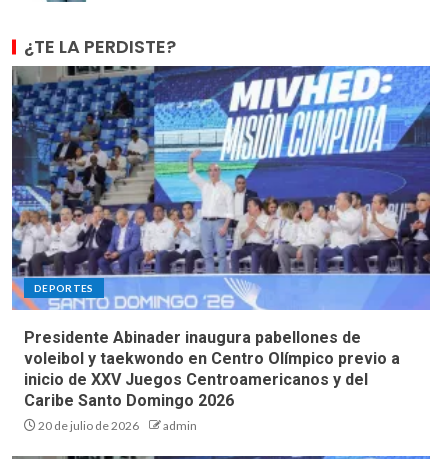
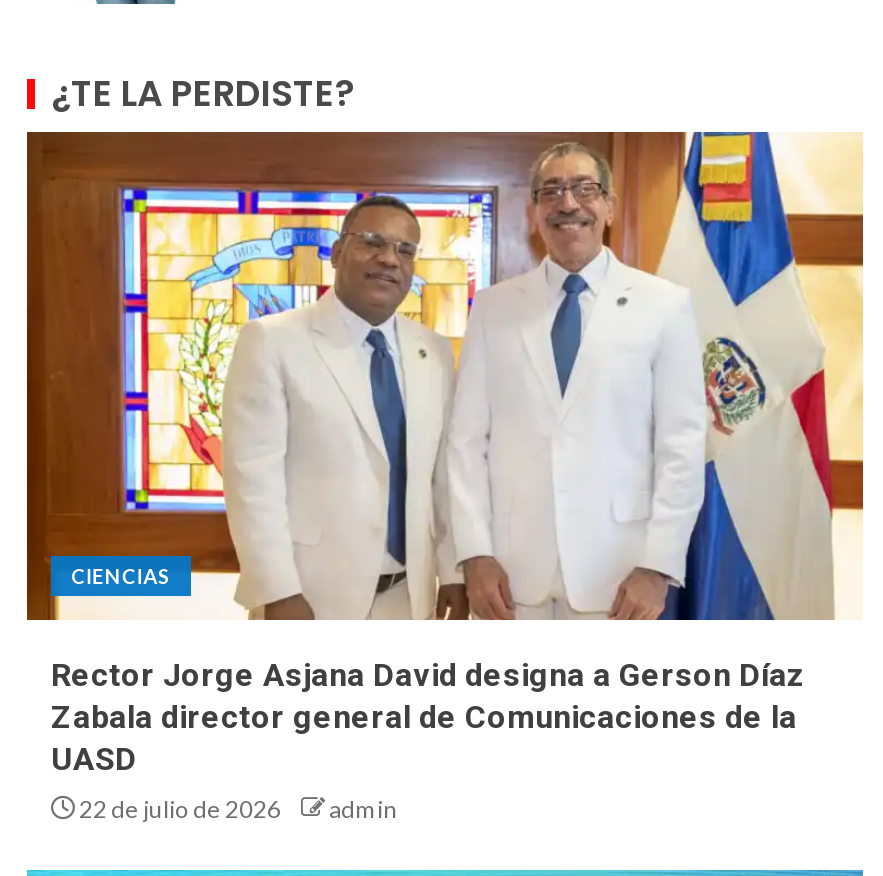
- [image]
- DEPORTES
+ [image]
+ CIENCIAS

- Presidente Abinader inaugura pabellones de
- voleibol y taekwondo en Centro Olímpico previo a
- inicio de XXV Juegos Centroamericanos y del
- Caribe Santo Domingo 2026
- 20 de julio de 2026
+ Rector Jorge Asjana David designa a Gerson Díaz
+ Zabala director general de Comunicaciones de la
+ UASD
+ 22 de julio de 2026
